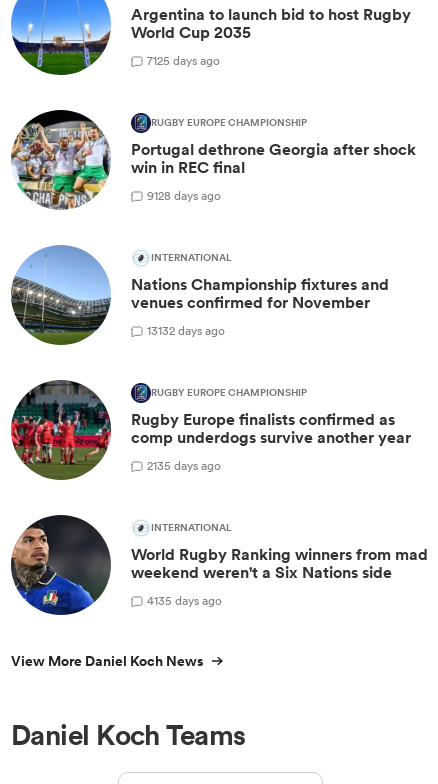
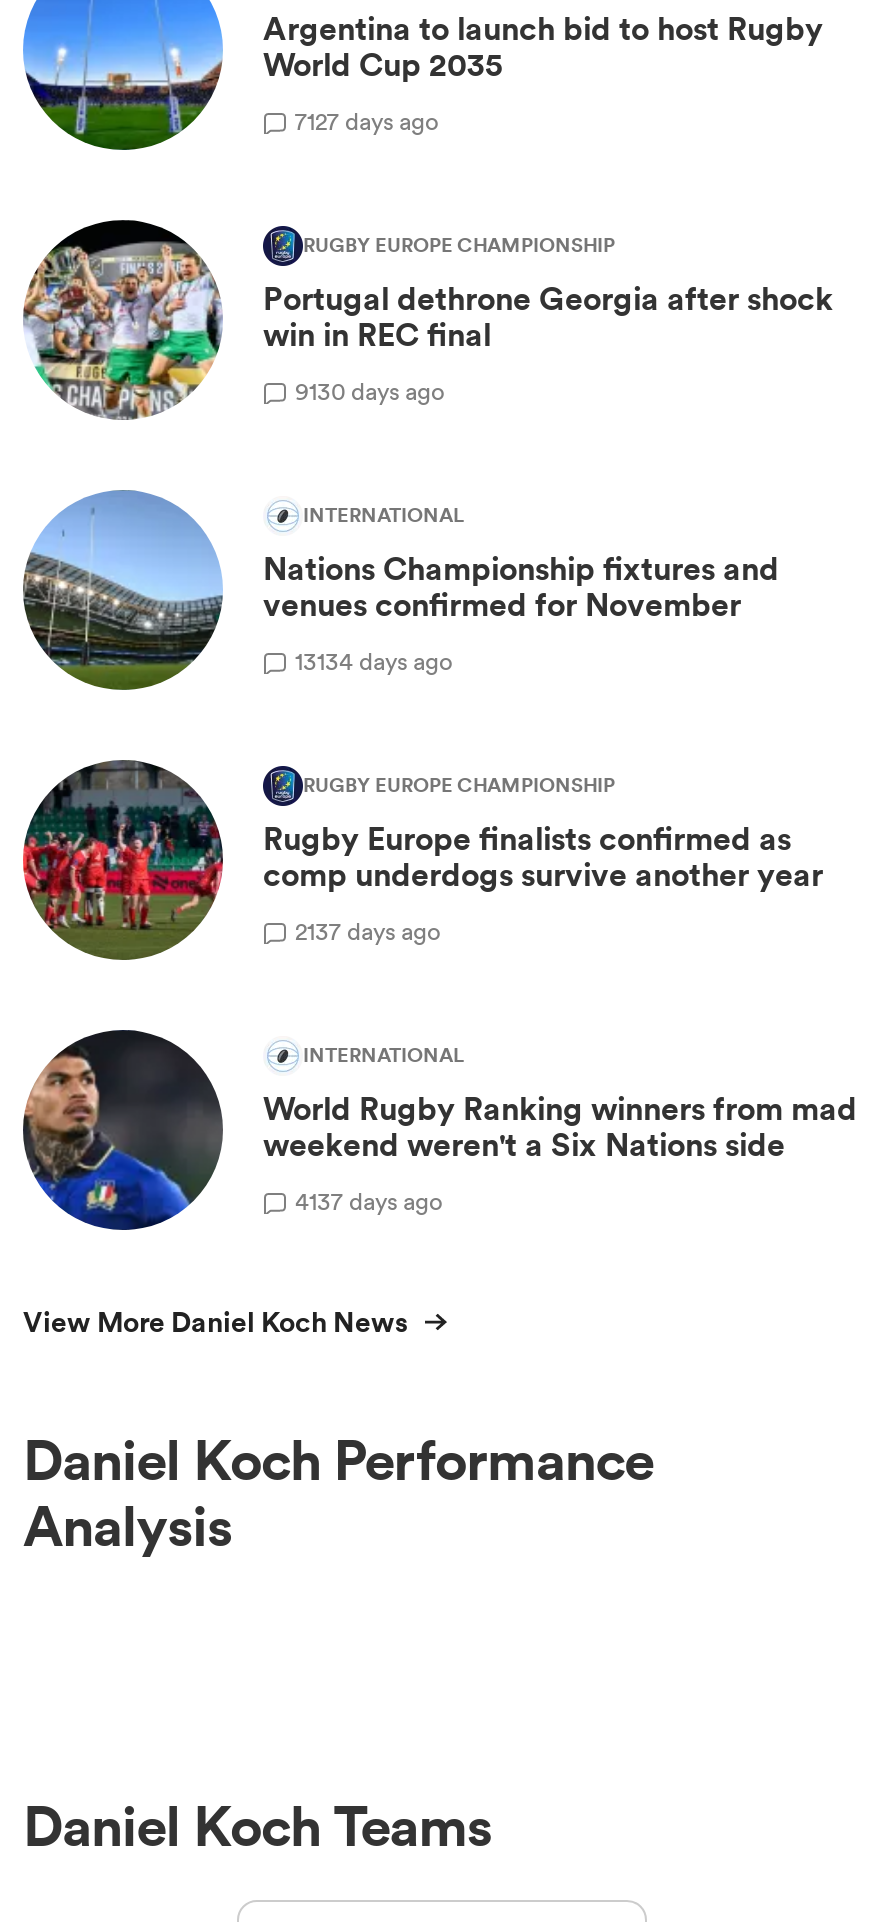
- 7125 days ago
+ 7127 days ago

- 9128 days ago
+ 9130 days ago

- 13132 days ago
+ 13134 days ago

- 2135 days ago
+ 2137 days ago

- 4135 days ago
+ 4137 days ago

+ Daniel Koch Performance
+ Analysis
